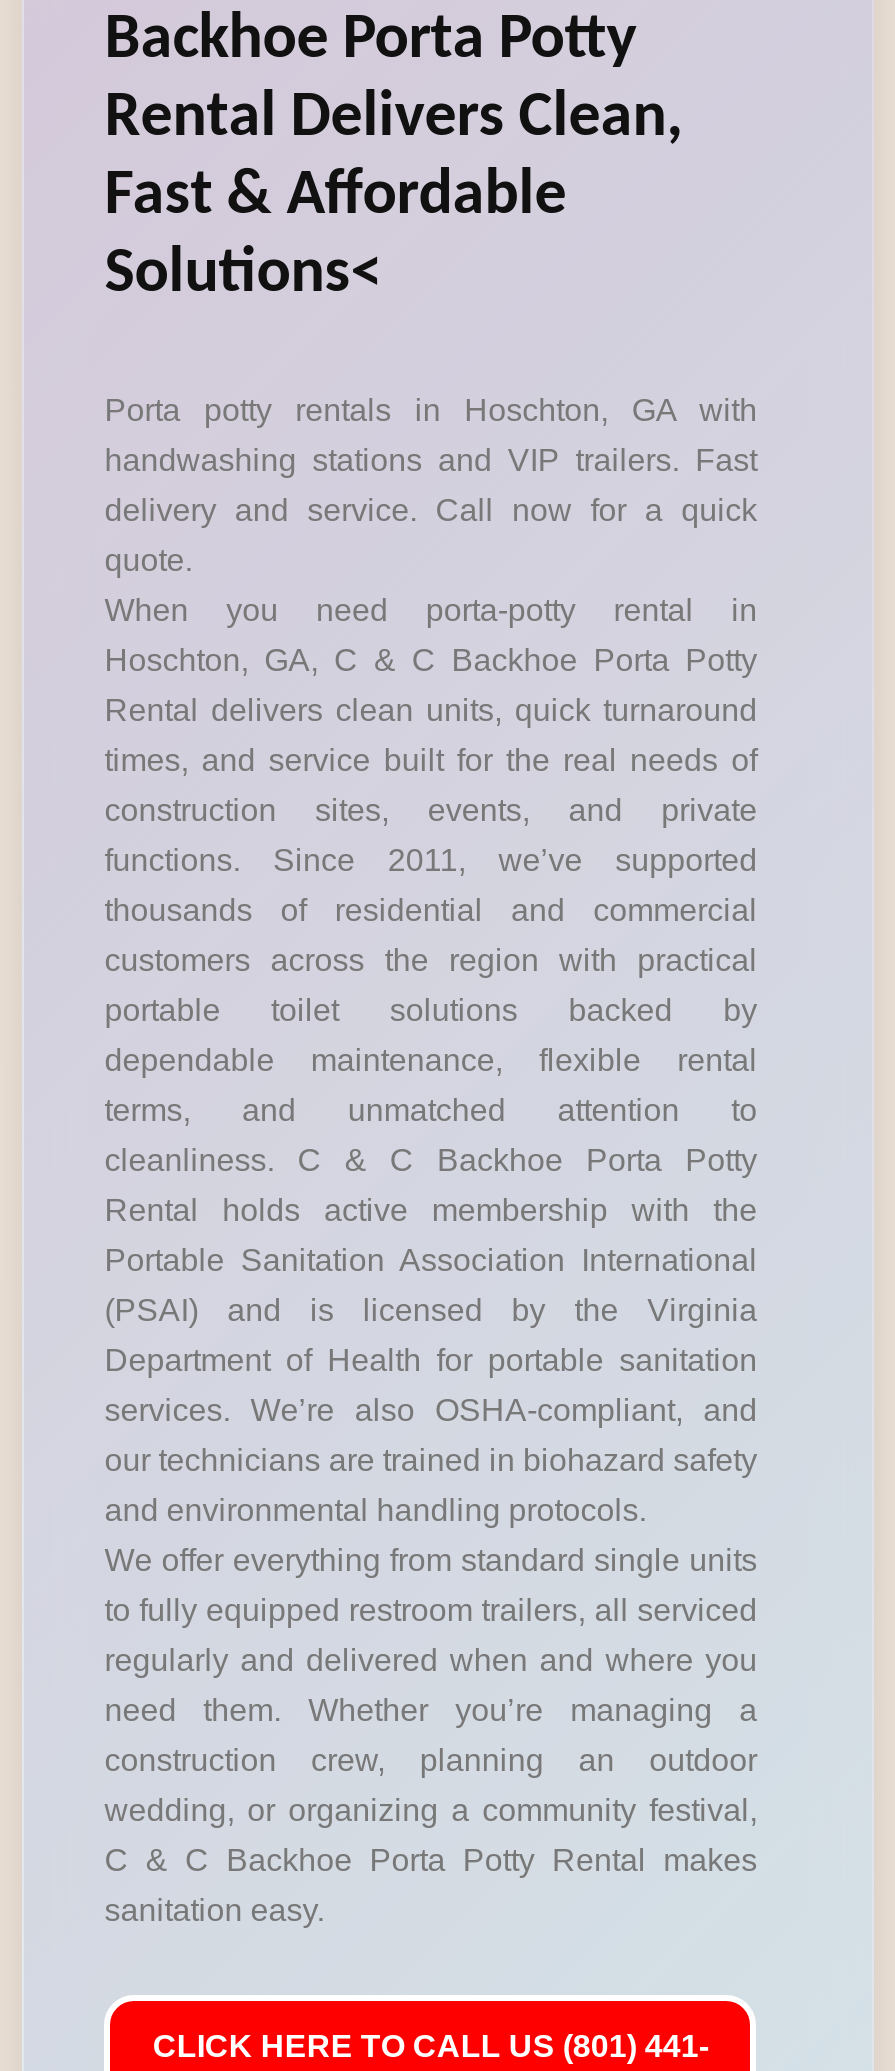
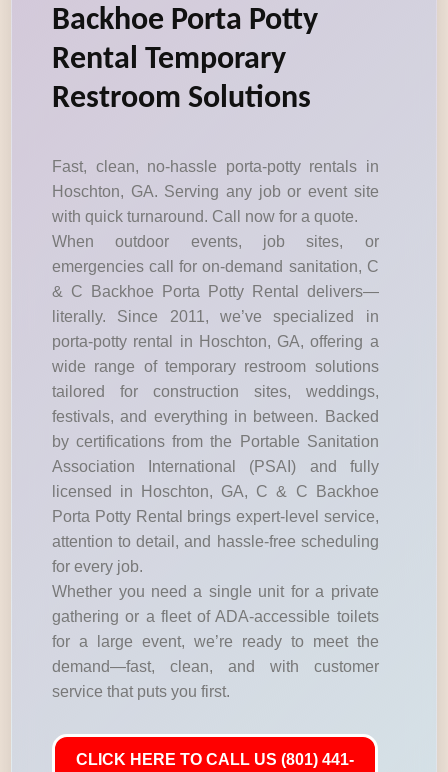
- Rental Delivers Clean,
- Fast & Affordable
- Solutions<
- Porta potty rentals in Hoschton, GA with
- handwashing stations and VIP trailers. Fast
- delivery and service. Call now for a quick
- quote.
- When you need porta-potty rental in
- Hoschton, GA, C & C Backhoe Porta Potty
- Rental delivers clean units, quick turnaround
- times, and service built for the real needs of
- construction sites, events, and private
- functions. Since 2011, we’ve supported
- thousands of residential and commercial
- customers across the region with practical
- portable toilet solutions backed by
- dependable maintenance, flexible rental
- terms, and unmatched attention to
- cleanliness. C & C Backhoe Porta Potty
- Rental holds active membership with the
- Portable Sanitation Association International
- (PSAI) and is licensed by the Virginia
- Department of Health for portable sanitation
- services. We’re also OSHA-compliant, and
- our technicians are trained in biohazard safety
- and environmental handling protocols.
- We offer everything from standard single units
- to fully equipped restroom trailers, all serviced
- regularly and delivered when and where you
- need them. Whether you’re managing a
- construction crew, planning an outdoor
- wedding, or organizing a community festival,
- C & C Backhoe Porta Potty Rental makes
- sanitation easy.
+ Rental Temporary
+ Restroom Solutions
+ Fast, clean, no-hassle porta-potty rentals in
+ Hoschton, GA. Serving any job or event site
+ with quick turnaround. Call now for a quote.
+ When outdoor events, job sites, or
+ emergencies call for on-demand sanitation, C
+ & C Backhoe Porta Potty Rental delivers—
+ literally. Since 2011, we’ve specialized in
+ porta-potty rental in Hoschton, GA, offering a
+ wide range of temporary restroom solutions
+ tailored for construction sites, weddings,
+ festivals, and everything in between. Backed
+ by certifications from the Portable Sanitation
+ Association International (PSAI) and fully
+ licensed in Hoschton, GA, C & C Backhoe
+ Porta Potty Rental brings expert-level service,
+ attention to detail, and hassle-free scheduling
+ for every job.
+ Whether you need a single unit for a private
+ gathering or a fleet of ADA-accessible toilets
+ for a large event, we’re ready to meet the
+ demand—fast, clean, and with customer
+ service that puts you first.
